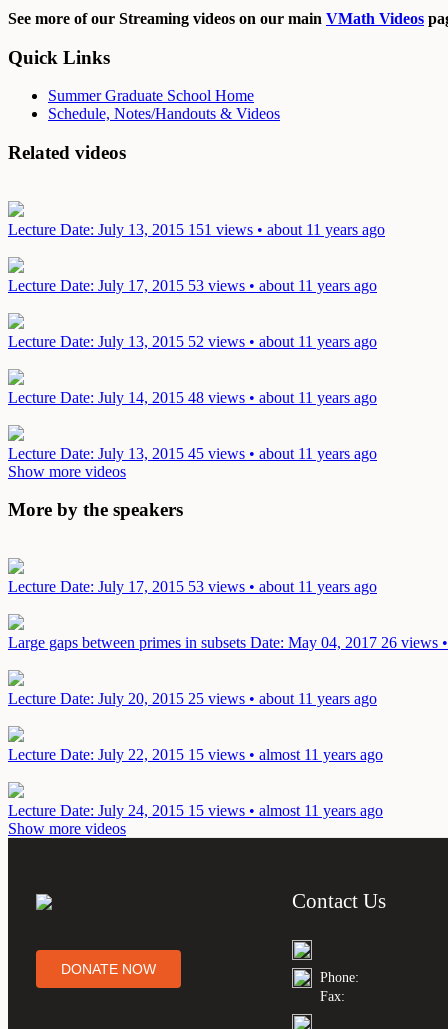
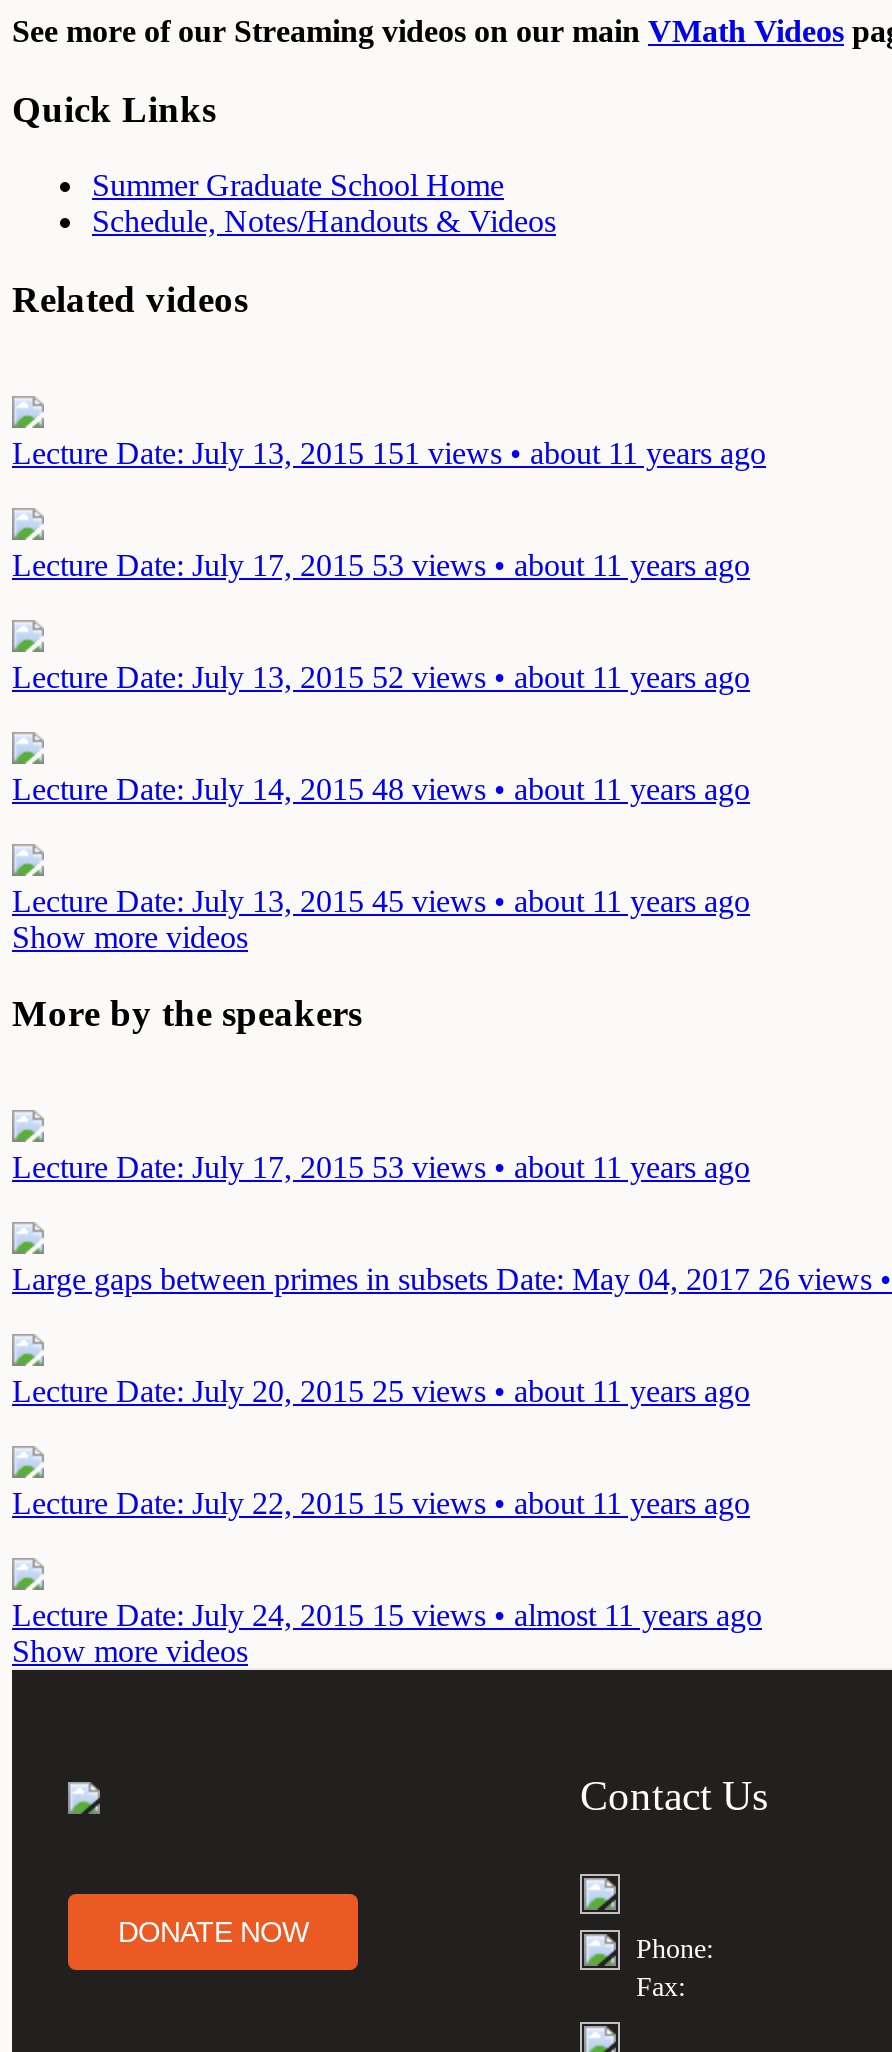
- Lecture Date: July 22, 2015 15 views • almost 11 years ago
+ Lecture Date: July 22, 2015 15 views • about 11 years ago
